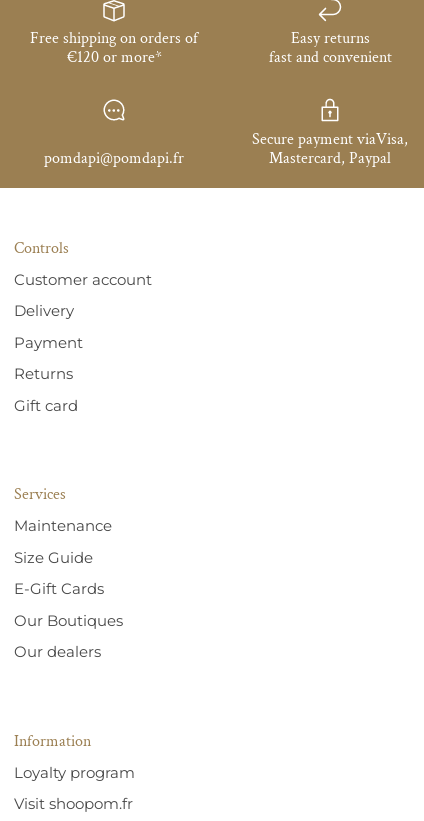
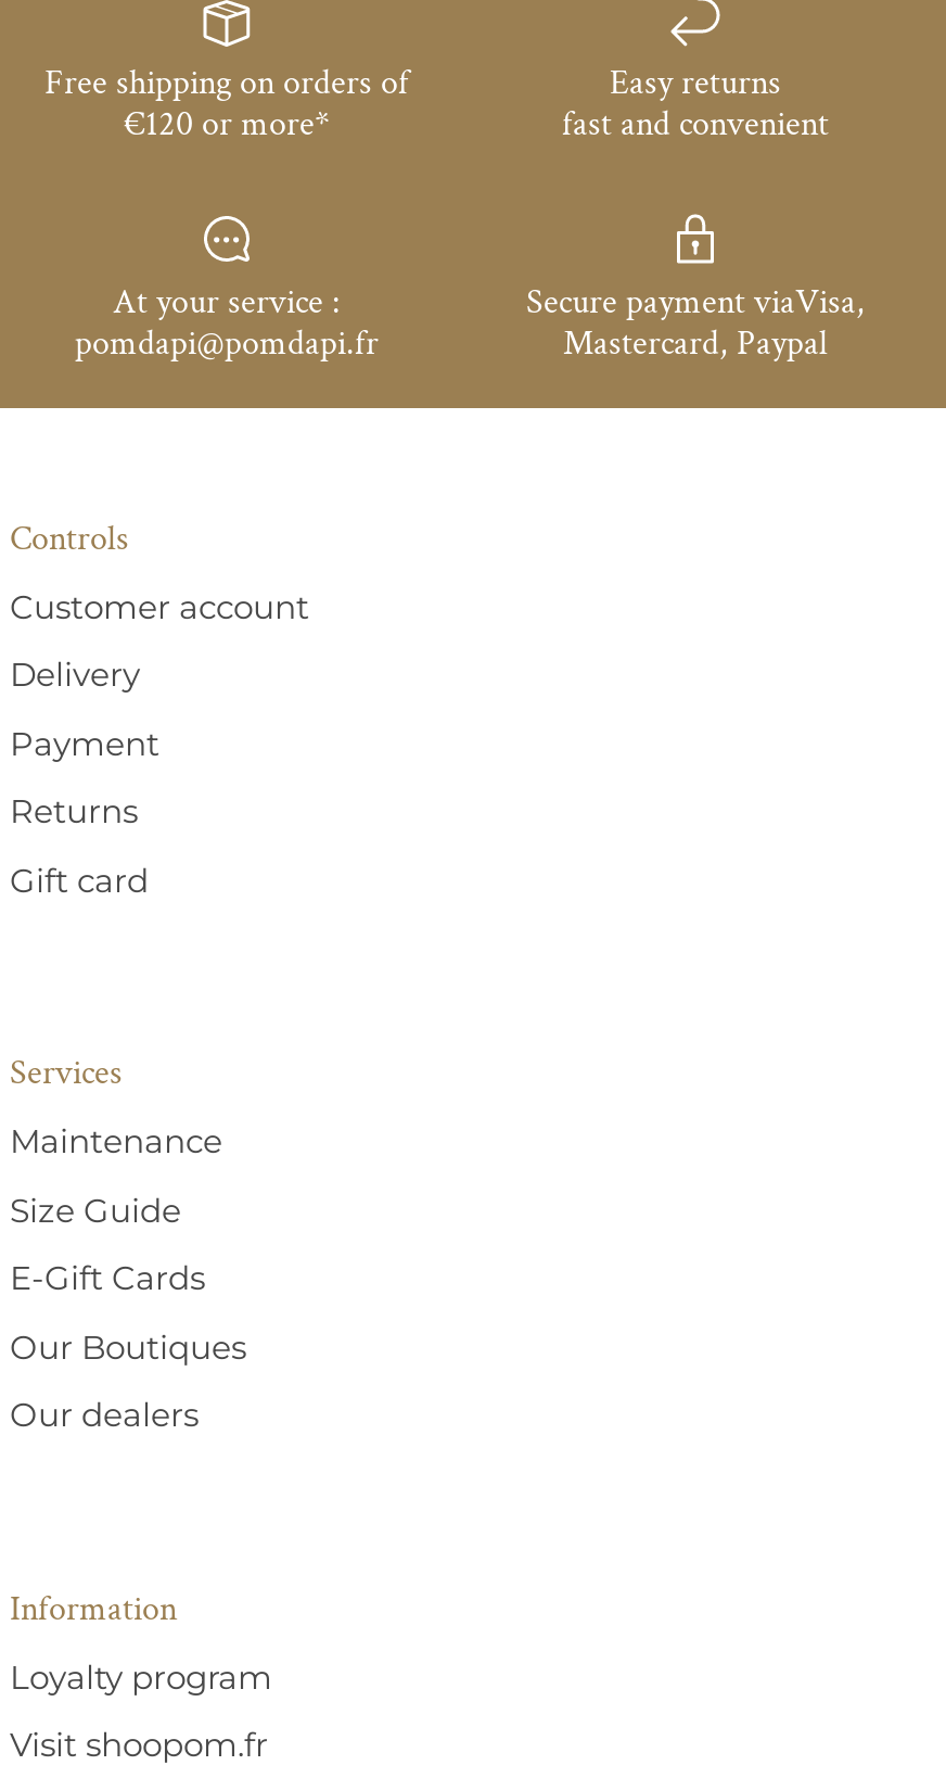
+ At your service :
